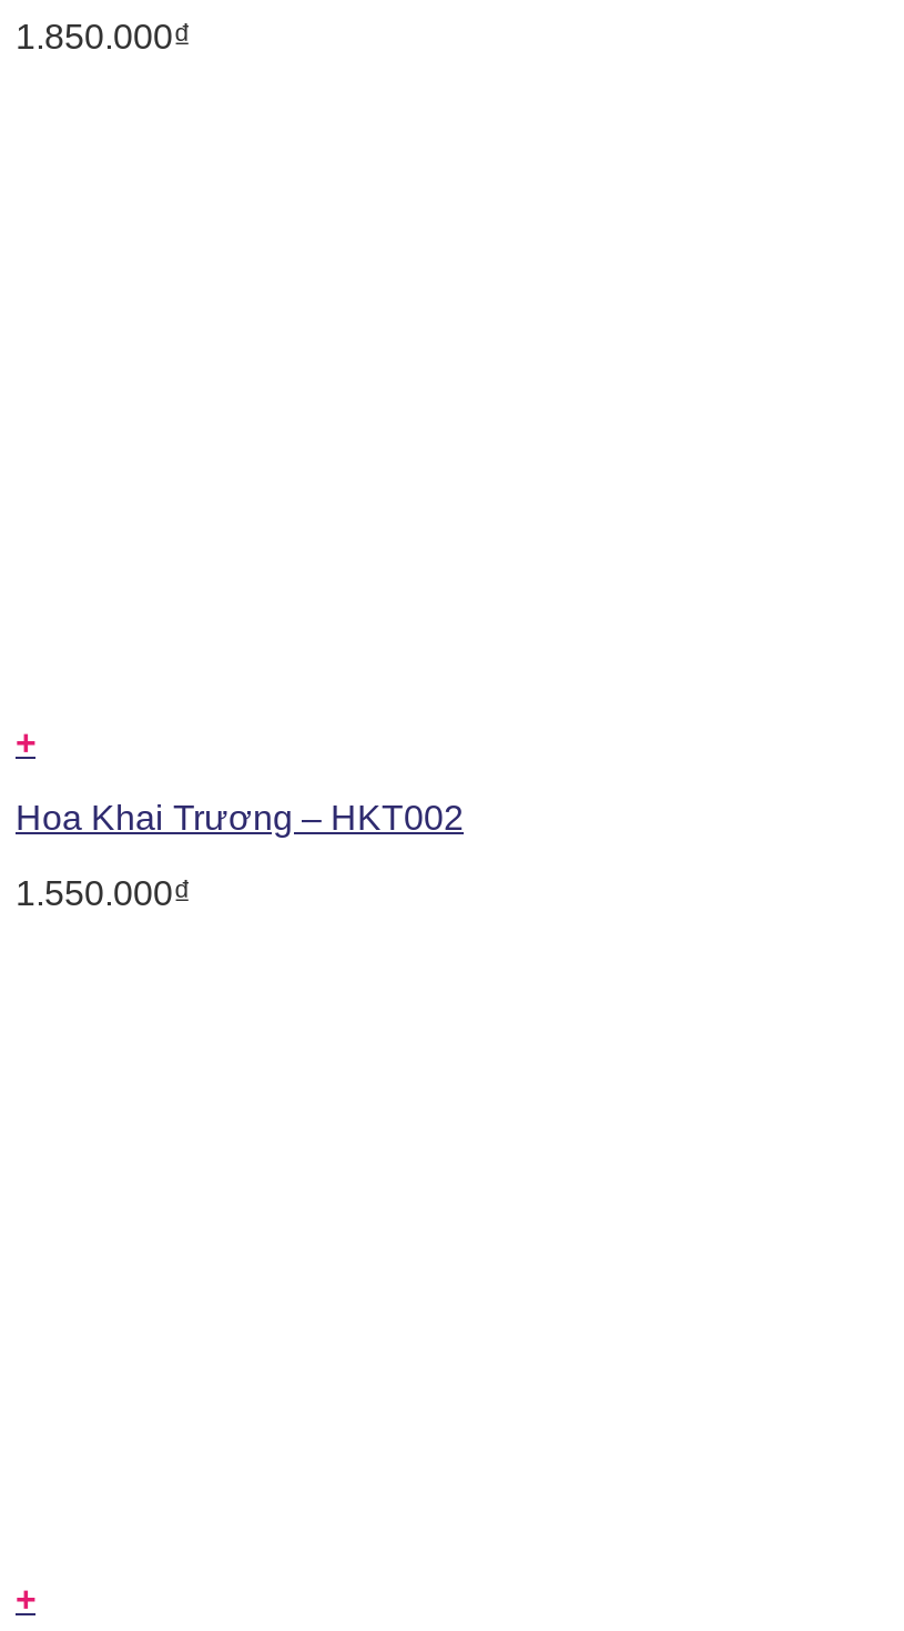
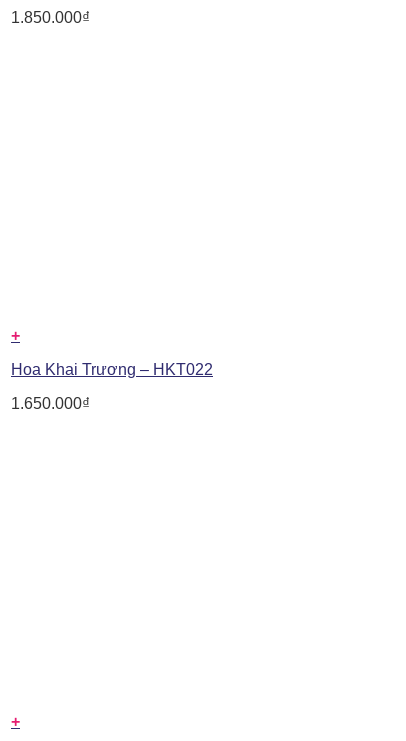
- Hoa Khai Trương – HKT002
+ Hoa Khai Trương – HKT022

- 1.550.000₫
+ 1.650.000₫
